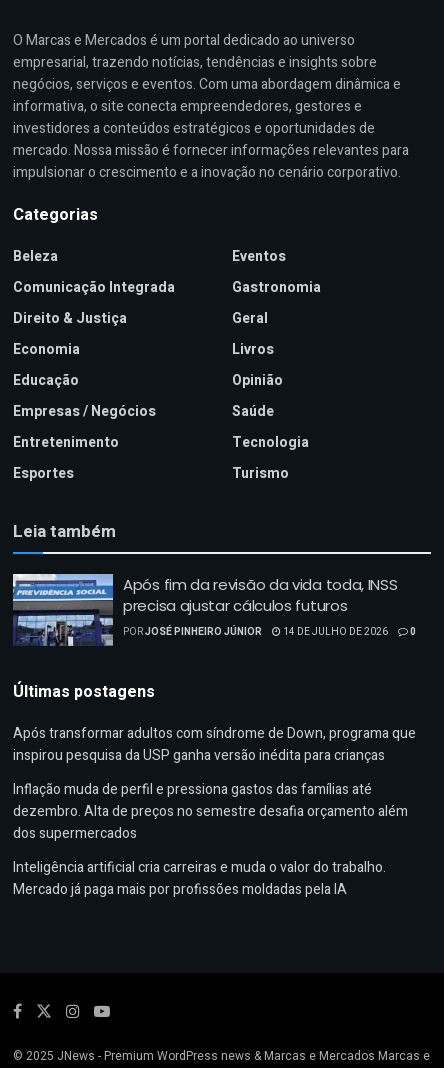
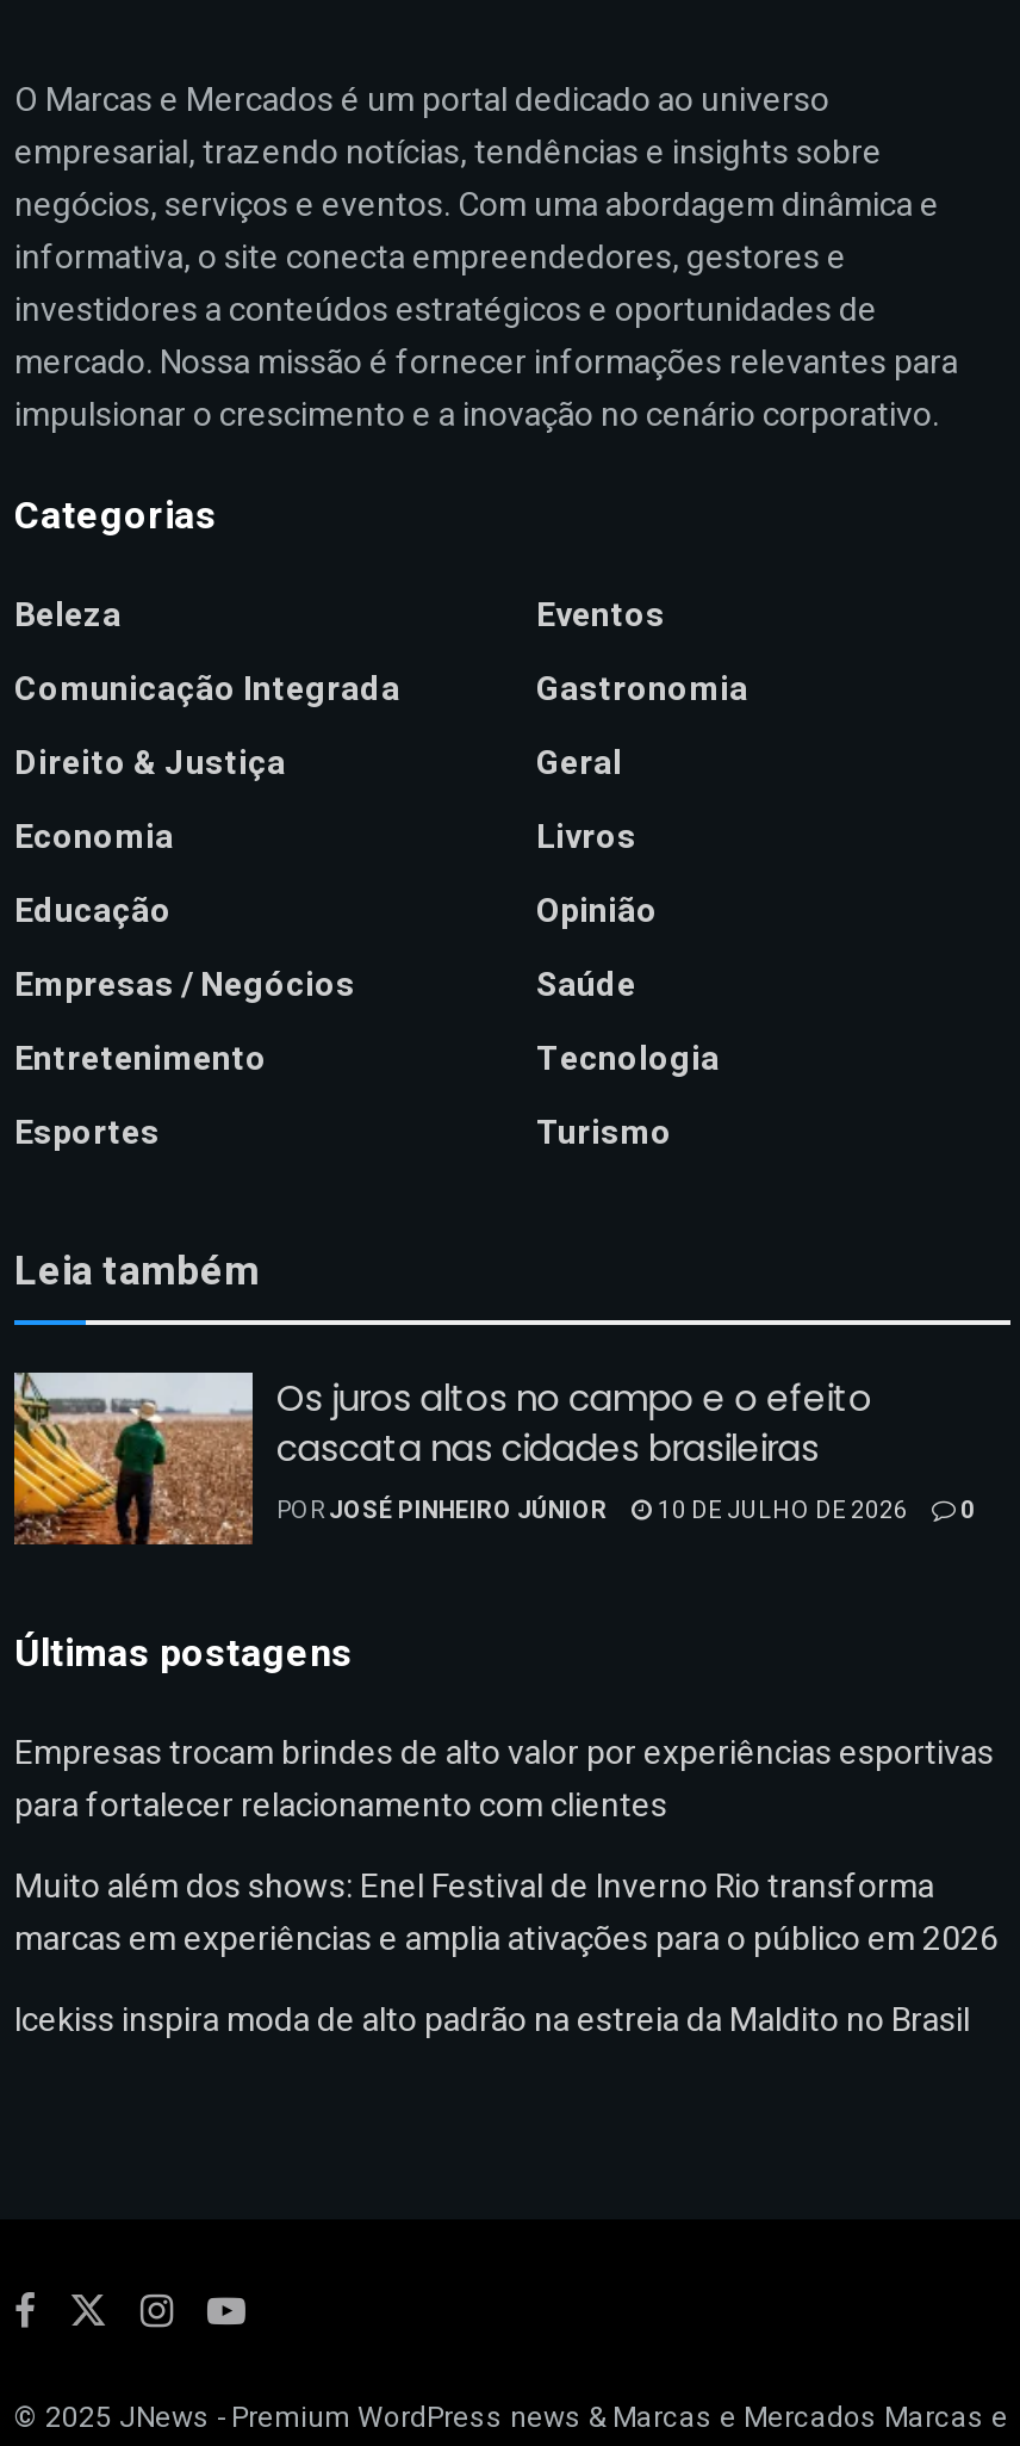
- [image]
- Após fim da revisão da vida toda, INSS
- precisa ajustar cálculos futuros
+ [image]
+ Os juros altos no campo e o efeito
+ cascata nas cidades brasileiras

- POR JOSÉ PINHEIRO JÚNIOR 14 DE JULHO DE 2026 0
+ POR JOSÉ PINHEIRO JÚNIOR 10 DE JULHO DE 2026 0

- Após transformar adultos com síndrome de Down, programa que
- inspirou pesquisa da USP ganha versão inédita para crianças
+ Empresas trocam brindes de alto valor por experiências esportivas
+ para fortalecer relacionamento com clientes

- Inflação muda de perfil e pressiona gastos das famílias até
- dezembro. Alta de preços no semestre desafia orçamento além
- dos supermercados
+ Muito além dos shows: Enel Festival de Inverno Rio transforma
+ marcas em experiências e amplia ativações para o público em 2026

- Inteligência artificial cria carreiras e muda o valor do trabalho.
- Mercado já paga mais por profissões moldadas pela IA
+ Icekiss inspira moda de alto padrão na estreia da Maldito no Brasil
